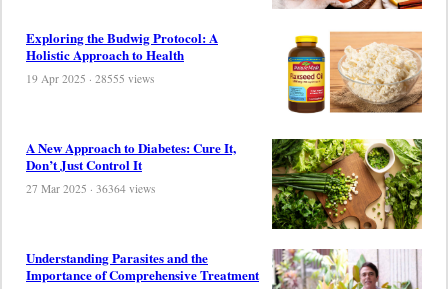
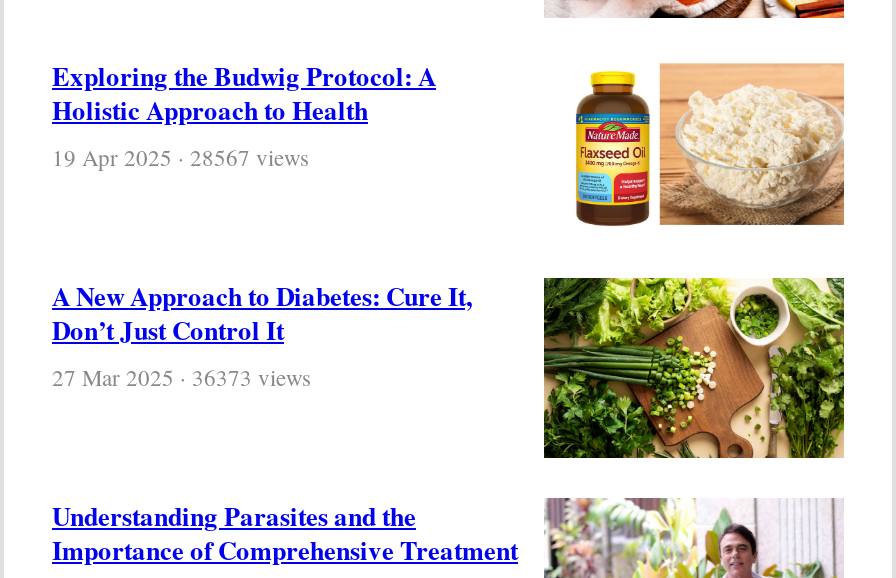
- 19 Apr 2025 · 28555 views
+ 19 Apr 2025 · 28567 views

- 27 Mar 2025 · 36364 views
+ 27 Mar 2025 · 36373 views
